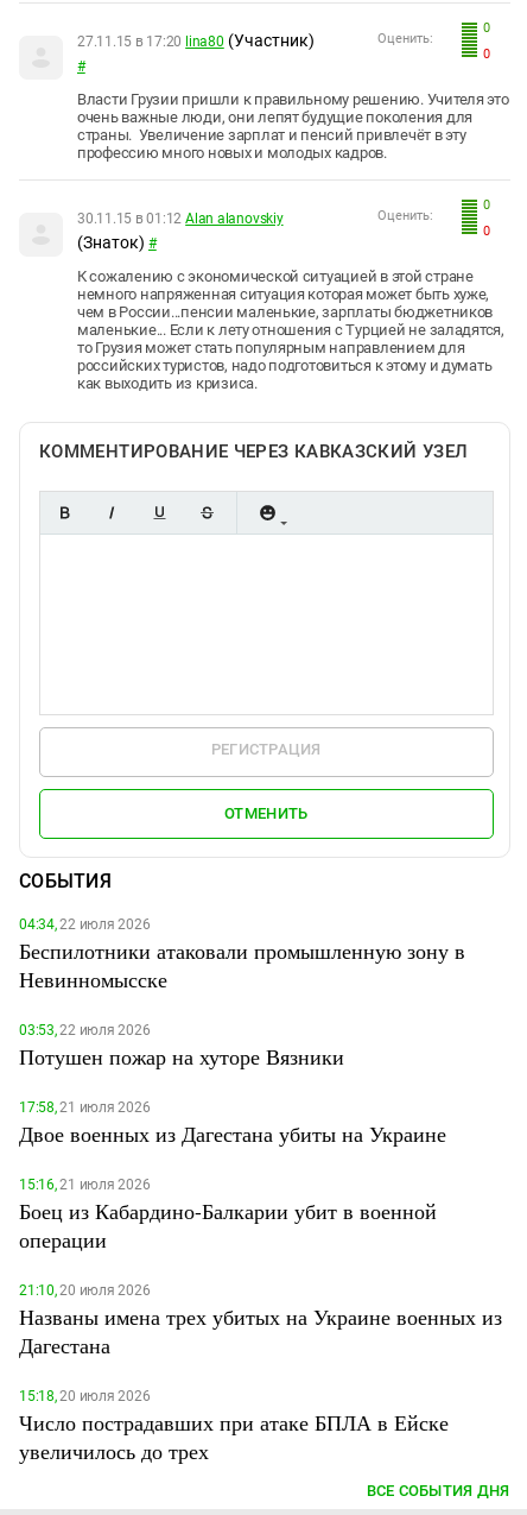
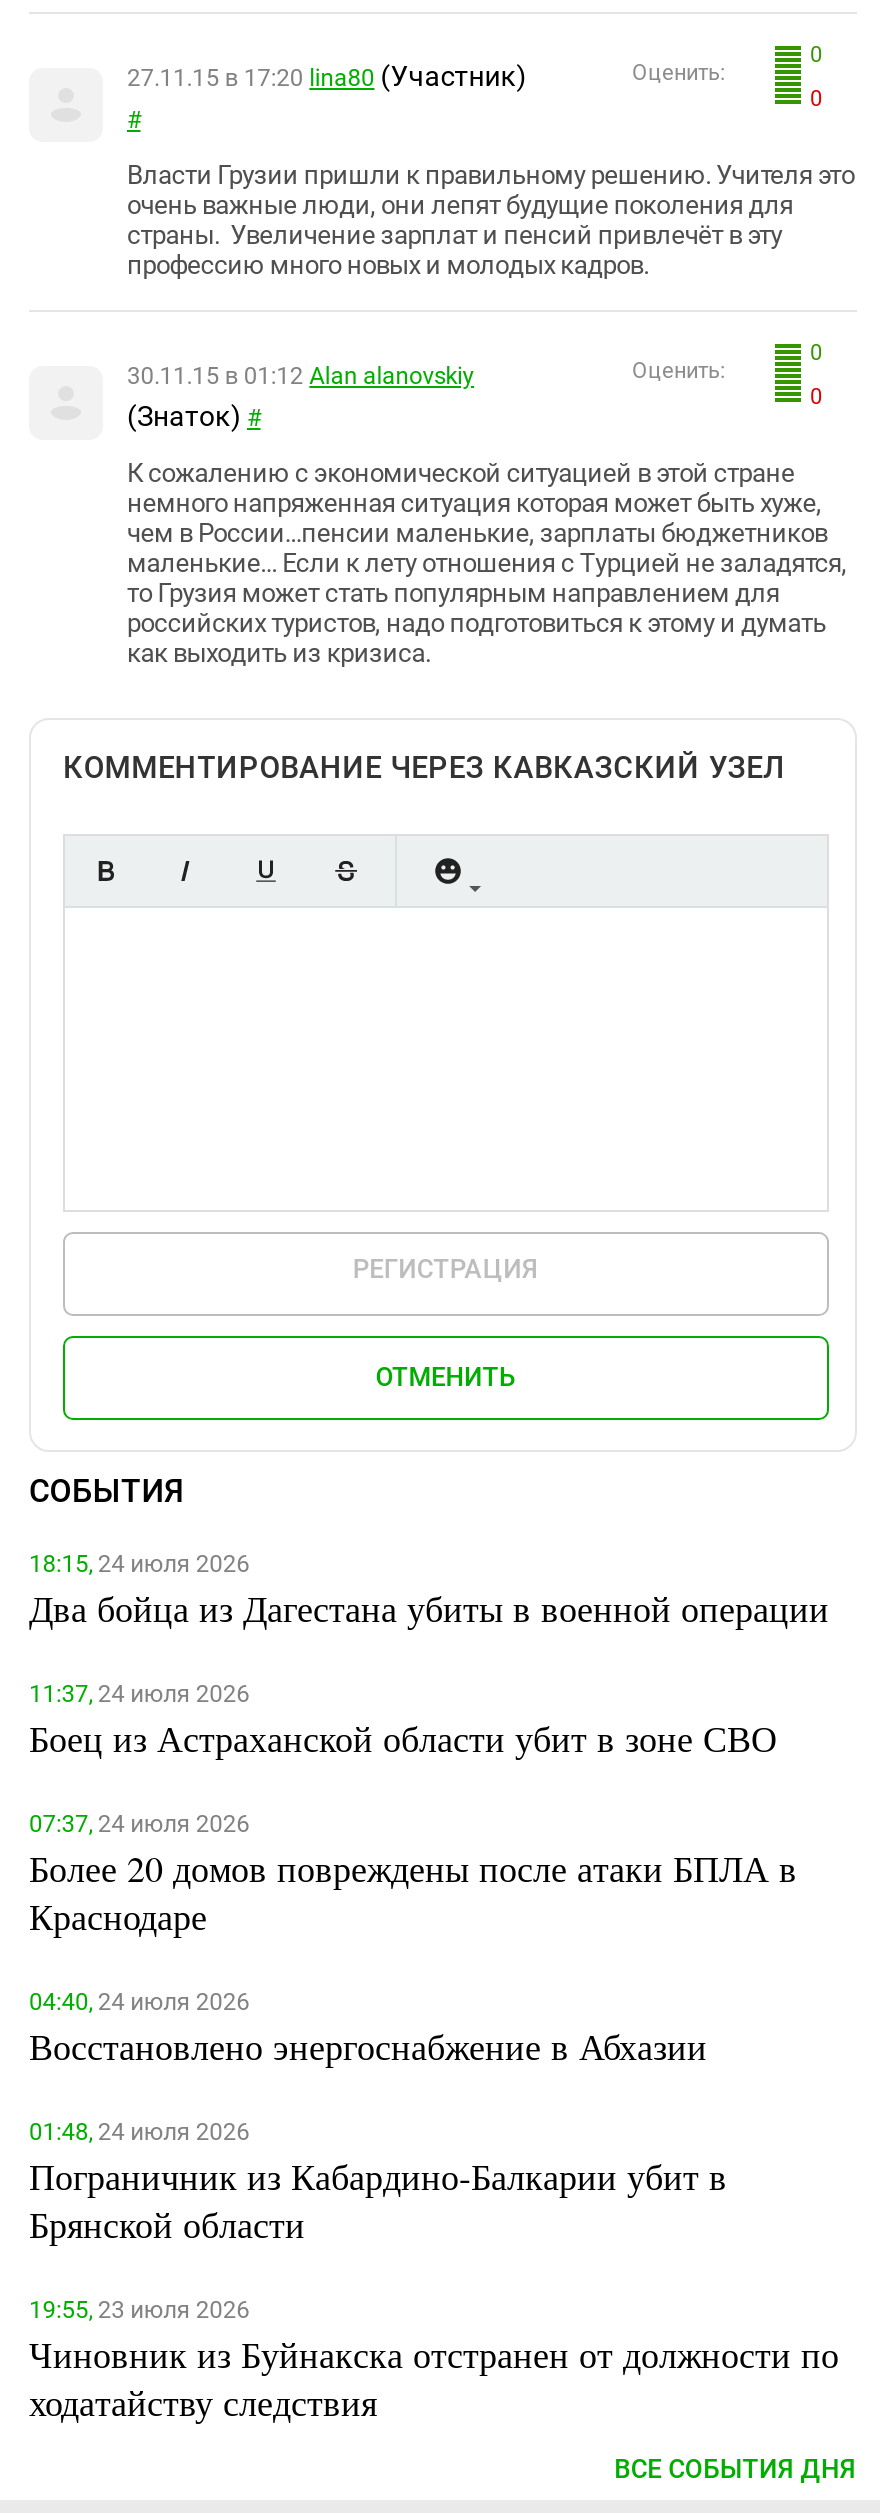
- 04:34, 22 июля 2026
- Беспилотники атаковали промышленную зону в
- Невинномысске
+ 18:15, 24 июля 2026
+ Два бойца из Дагестана убиты в военной операции

- 03:53, 22 июля 2026
- Потушен пожар на хуторе Вязники
+ 11:37, 24 июля 2026
+ Боец из Астраханской области убит в зоне СВО

- 17:58, 21 июля 2026
- Двое военных из Дагестана убиты на Украине
+ 07:37, 24 июля 2026
+ Более 20 домов повреждены после атаки БПЛА в
+ Краснодаре

- 15:16, 21 июля 2026
- Боец из Кабардино-Балкарии убит в военной
- операции
+ 04:40, 24 июля 2026
+ Восстановлено энергоснабжение в Абхазии

- 21:10, 20 июля 2026
- Названы имена трех убитых на Украине военных из
- Дагестана
+ 01:48, 24 июля 2026
+ Пограничник из Кабардино-Балкарии убит в
+ Брянской области

- 15:18, 20 июля 2026
- Число пострадавших при атаке БПЛА в Ейске
- увеличилось до трех
+ 19:55, 23 июля 2026
+ Чиновник из Буйнакска отстранен от должности по
+ ходатайству следствия
